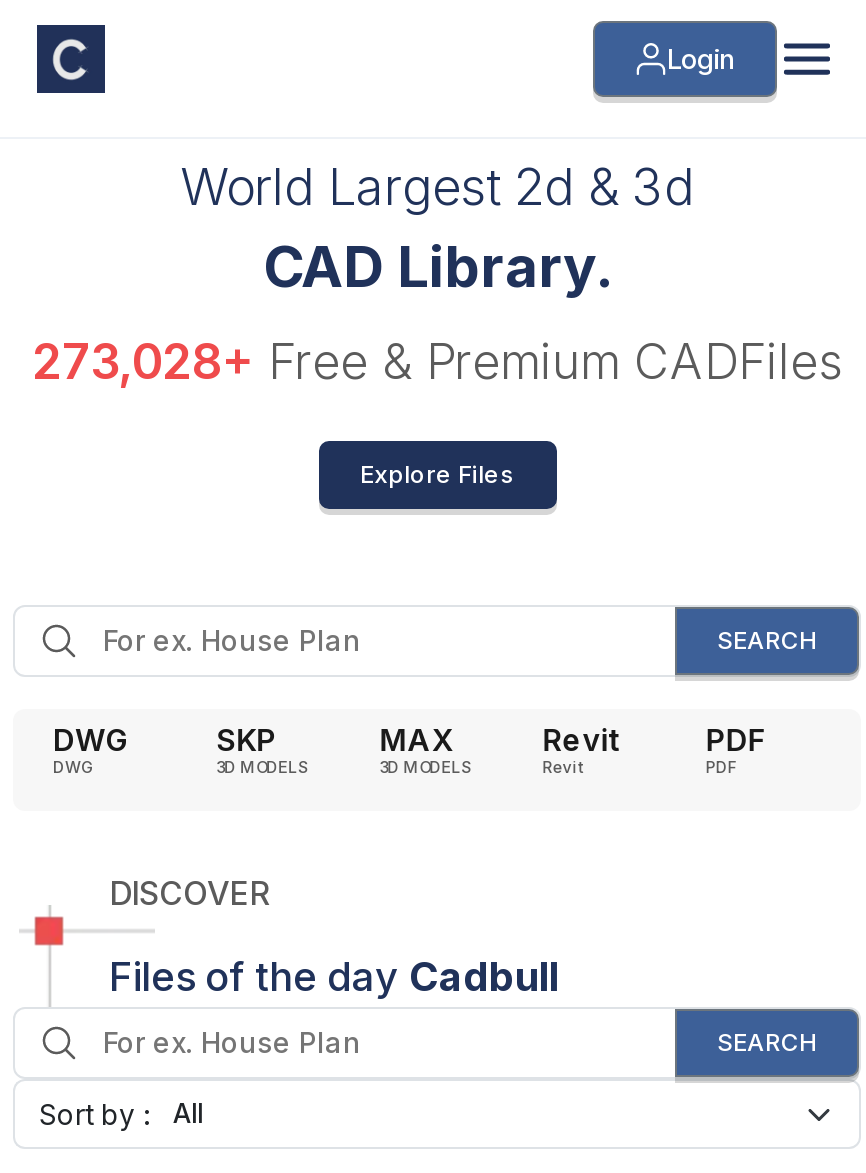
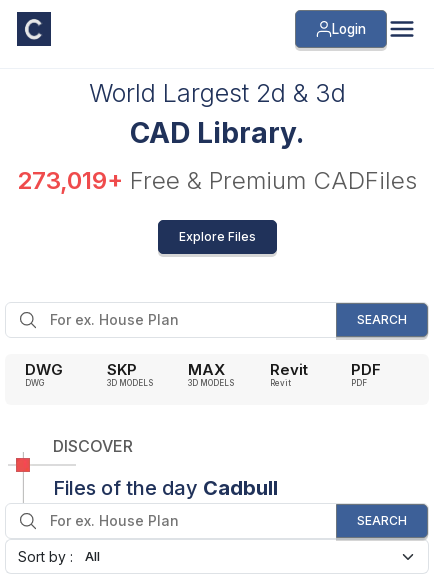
- 273,028+ Free & Premium CADFiles
+ 273,019+ Free & Premium CADFiles
